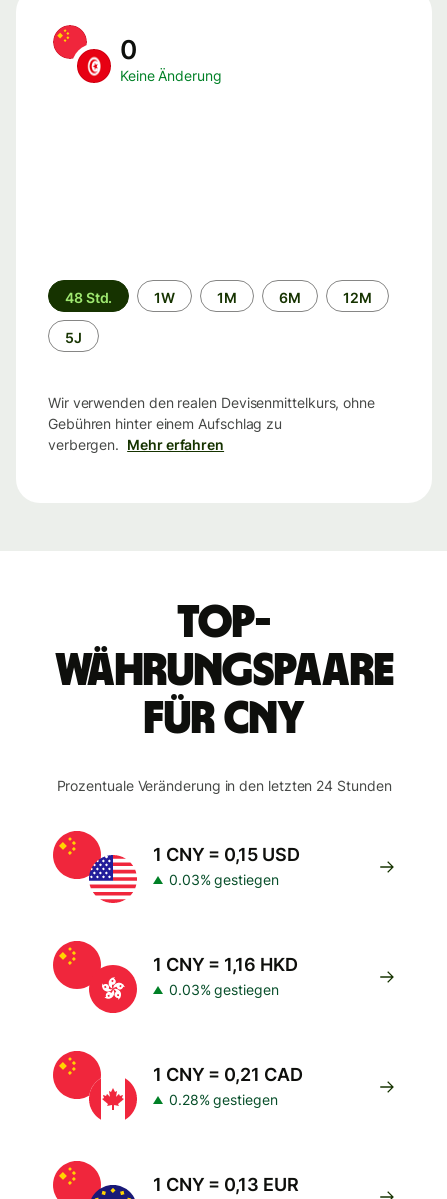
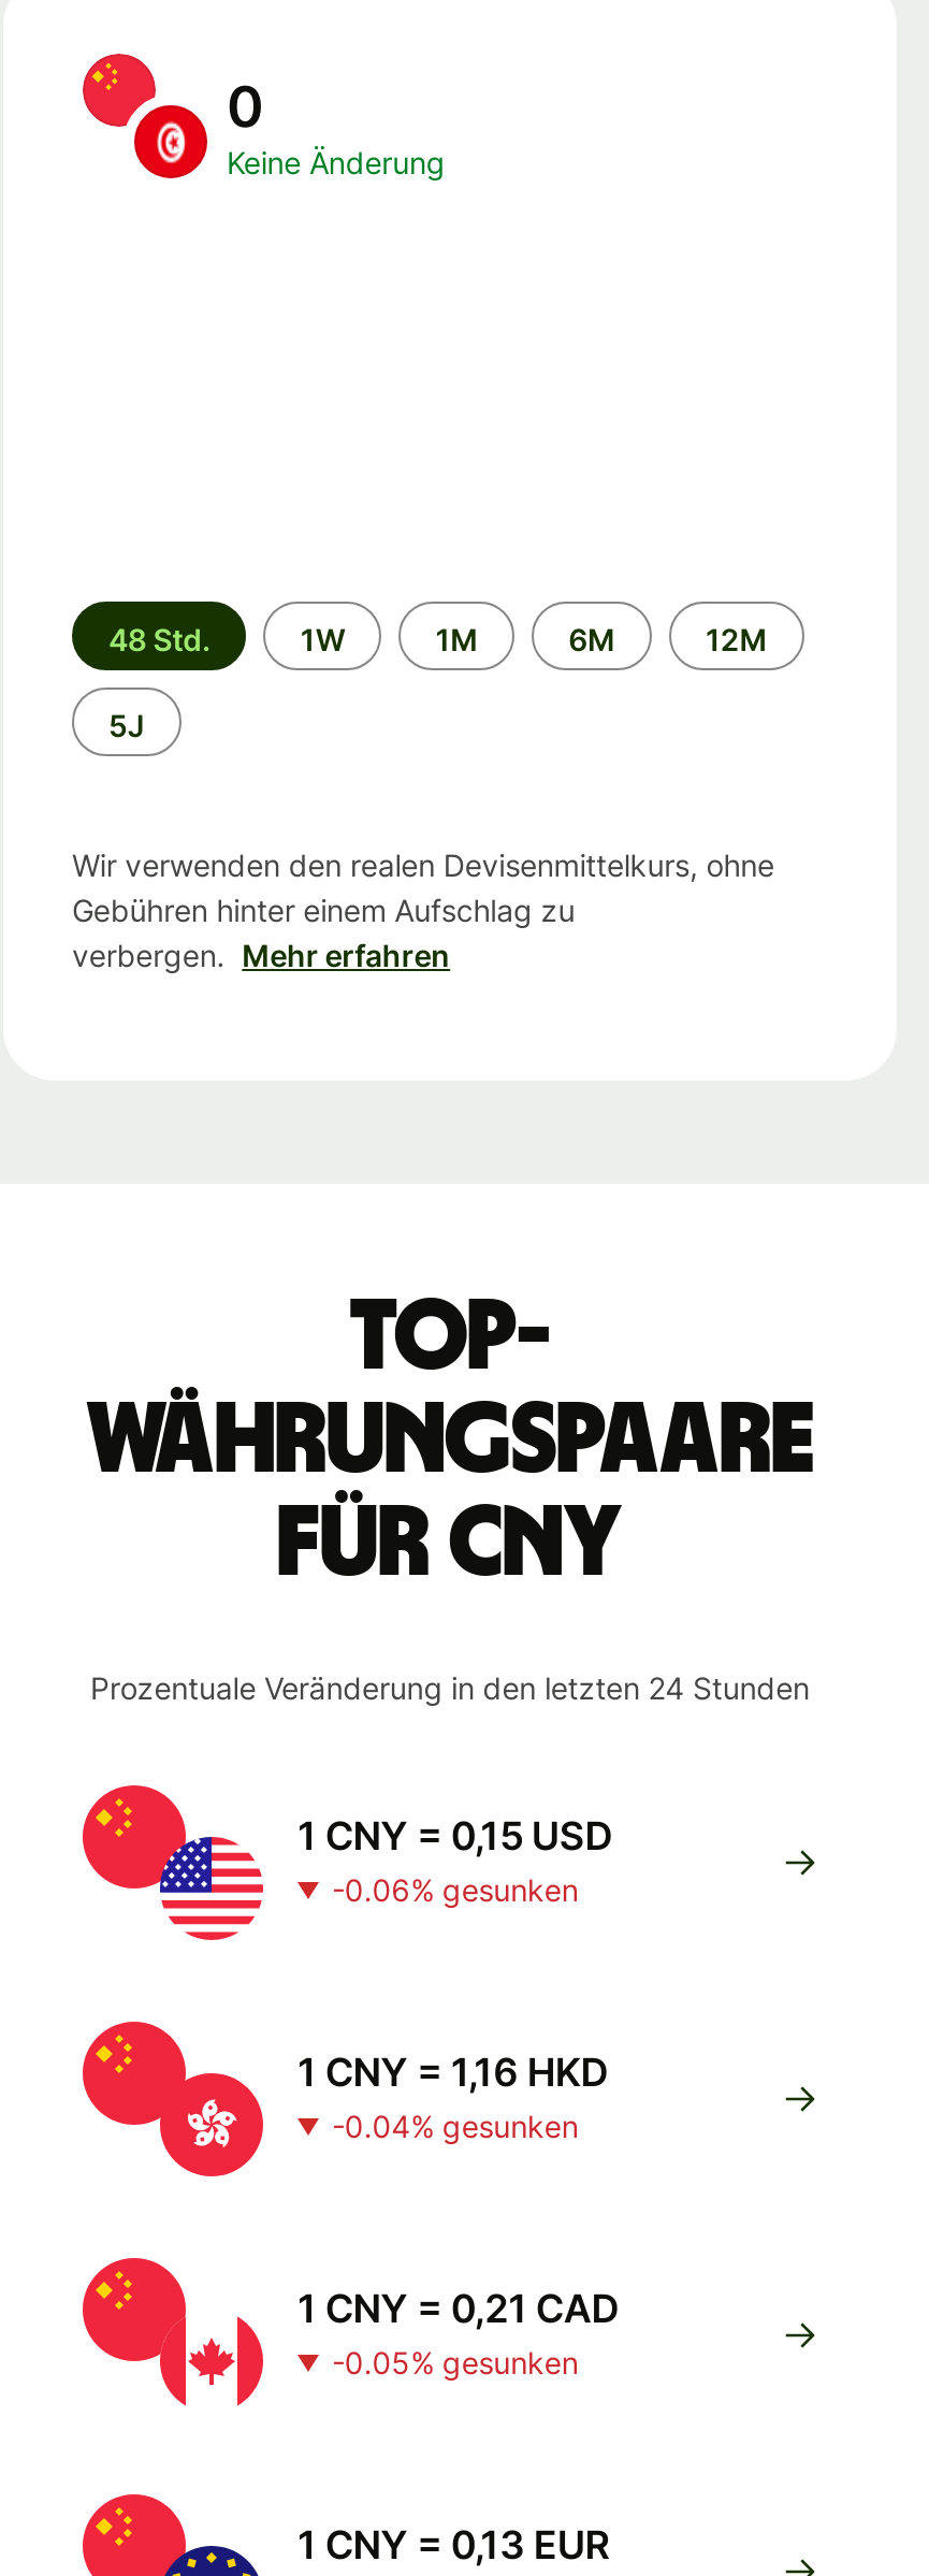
- 0.03% gestiegen
+ -0.06% gesunken

- 0.03% gestiegen
+ -0.04% gesunken

- 0.28% gestiegen
+ -0.05% gesunken
